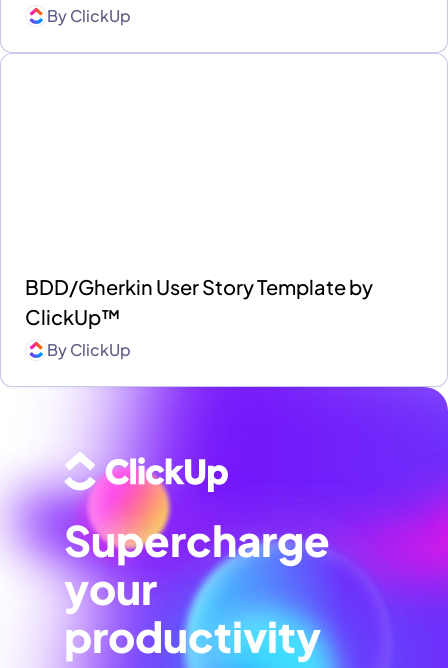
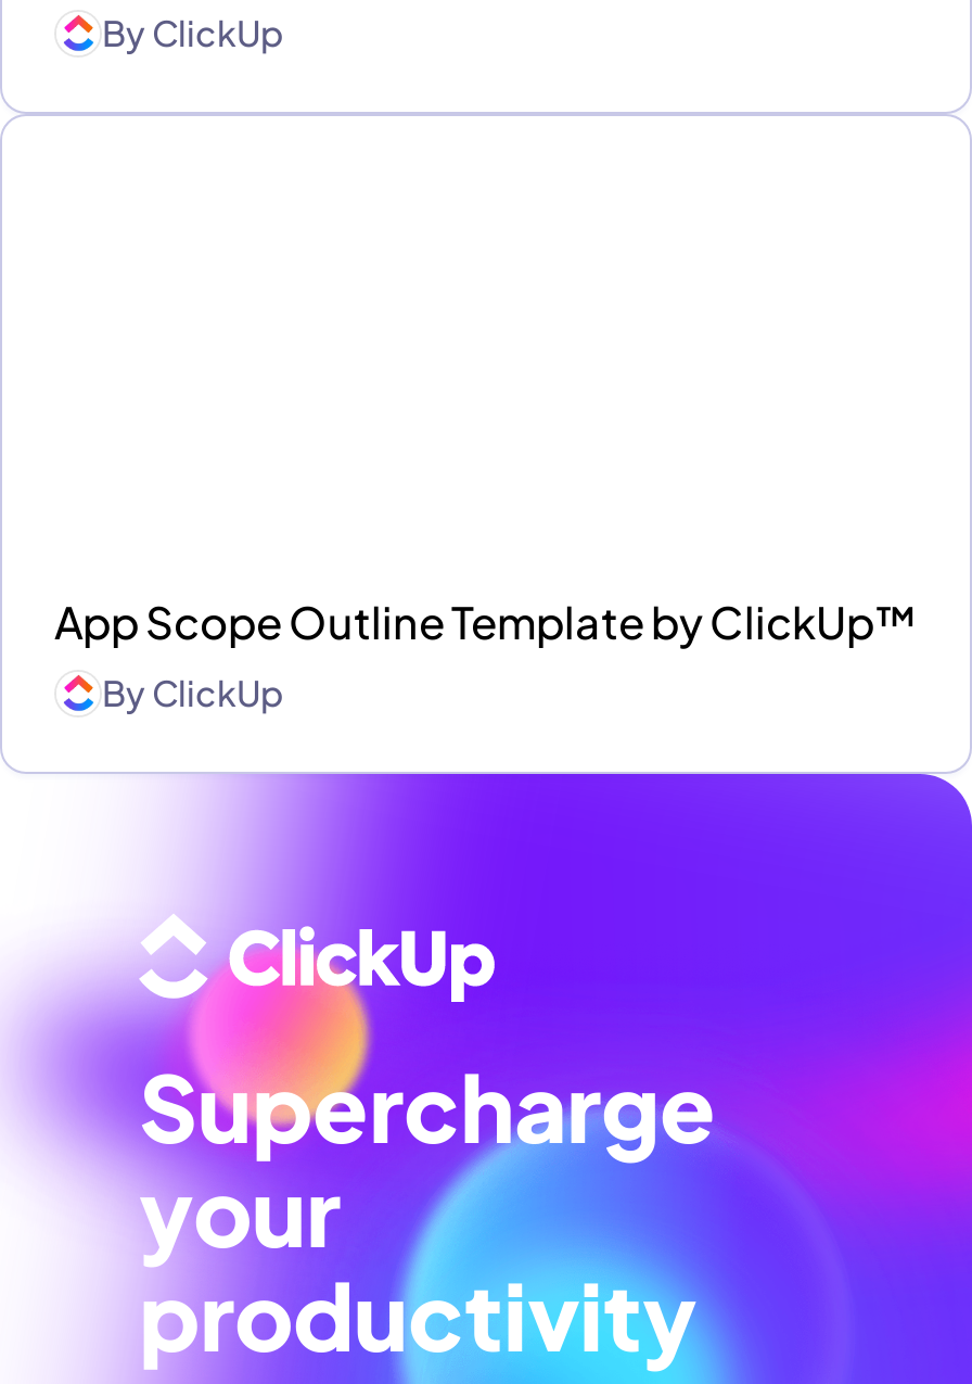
- BDD/Gherkin User Story Template by
- ClickUp™
+ App Scope Outline Template by ClickUp™
